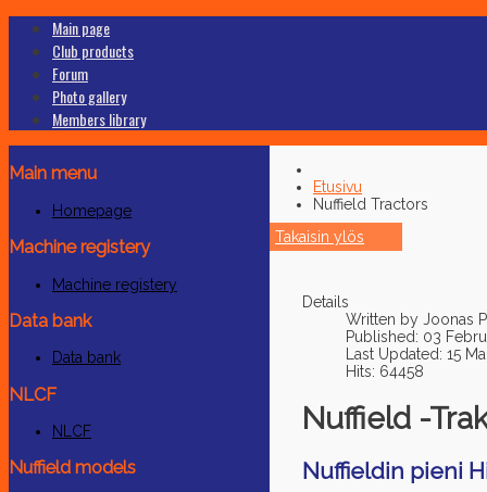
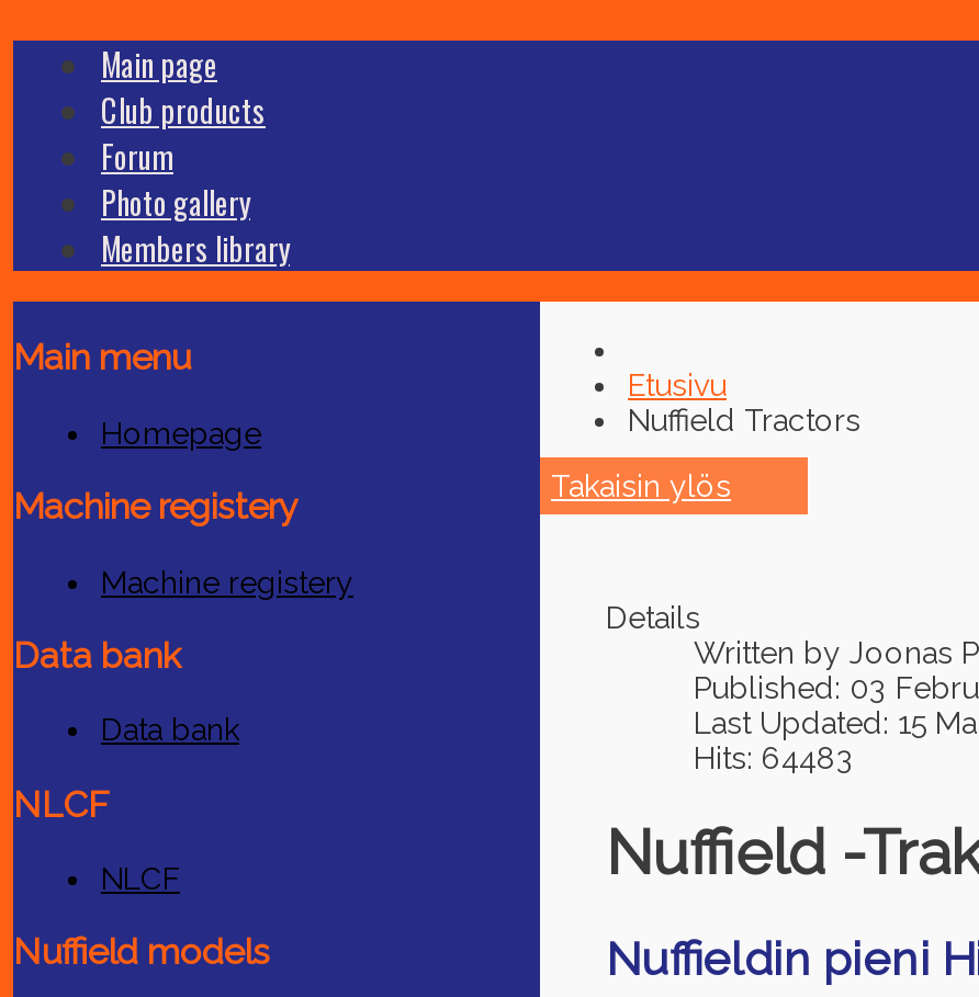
- Hits: 64458
+ Hits: 64483
